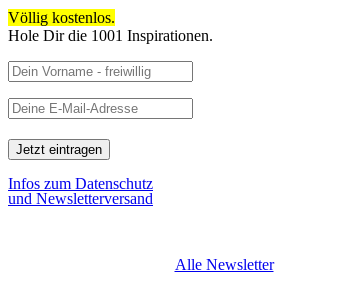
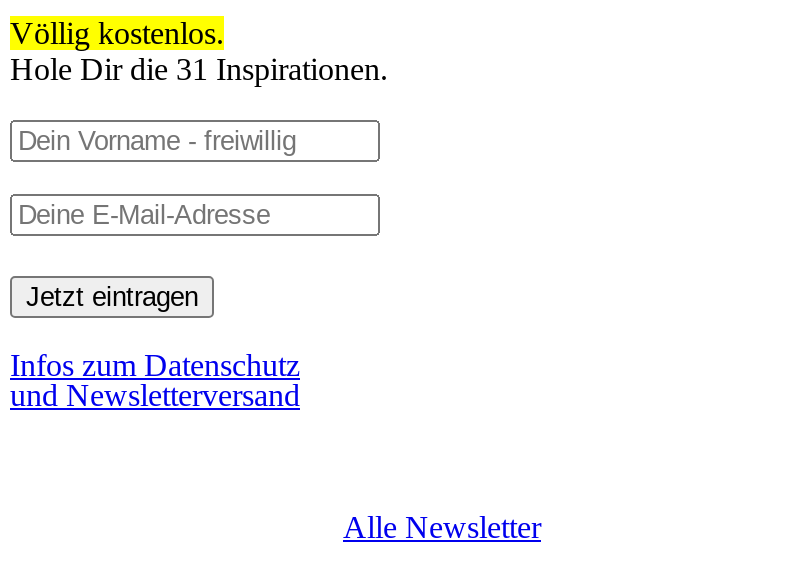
- Hole Dir die 1001 Inspirationen.
+ Hole Dir die 31 Inspirationen.
